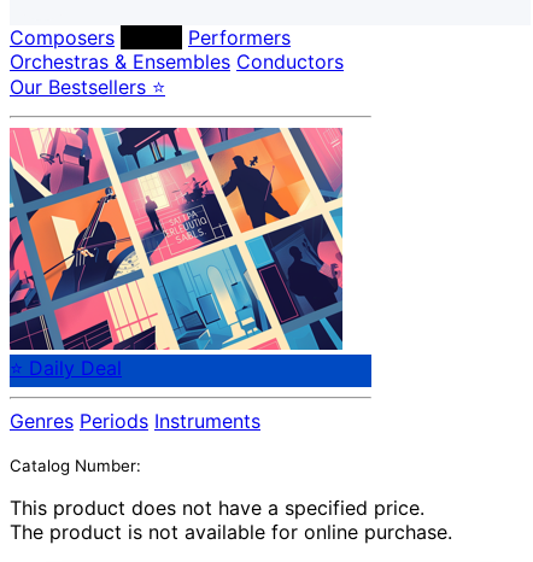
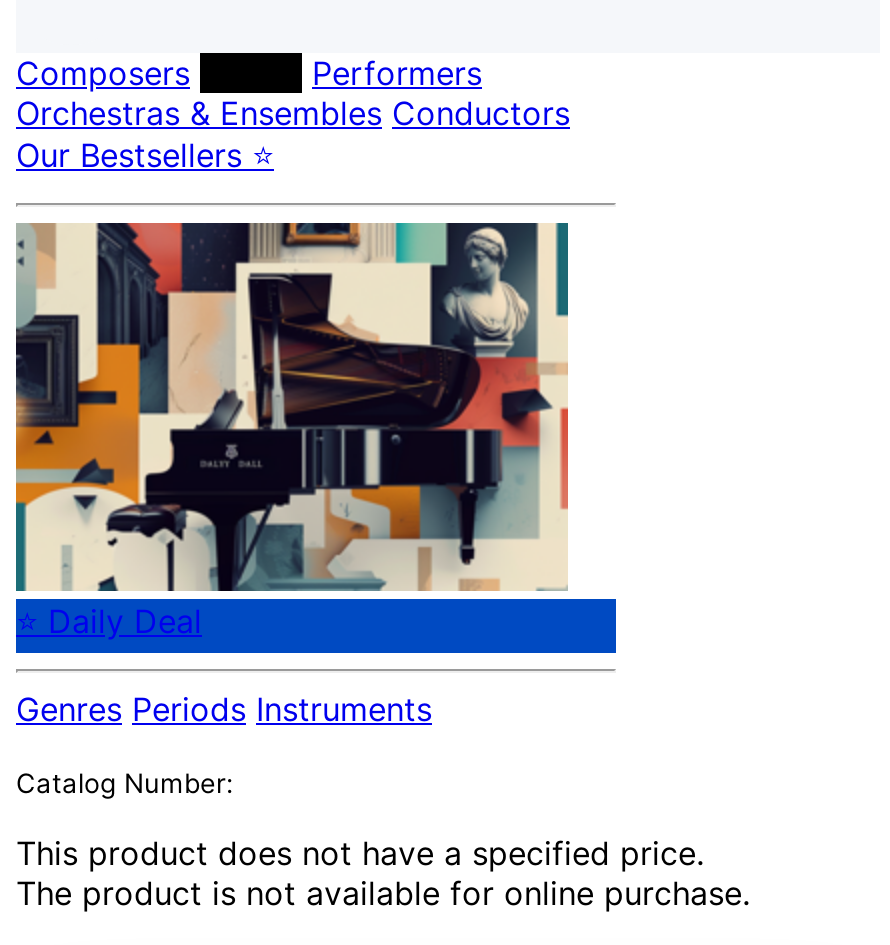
- [image]
+ [image]
